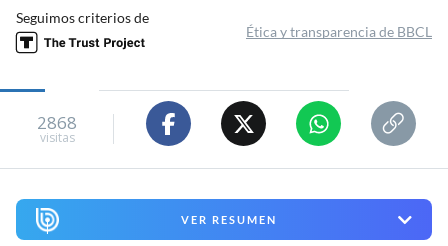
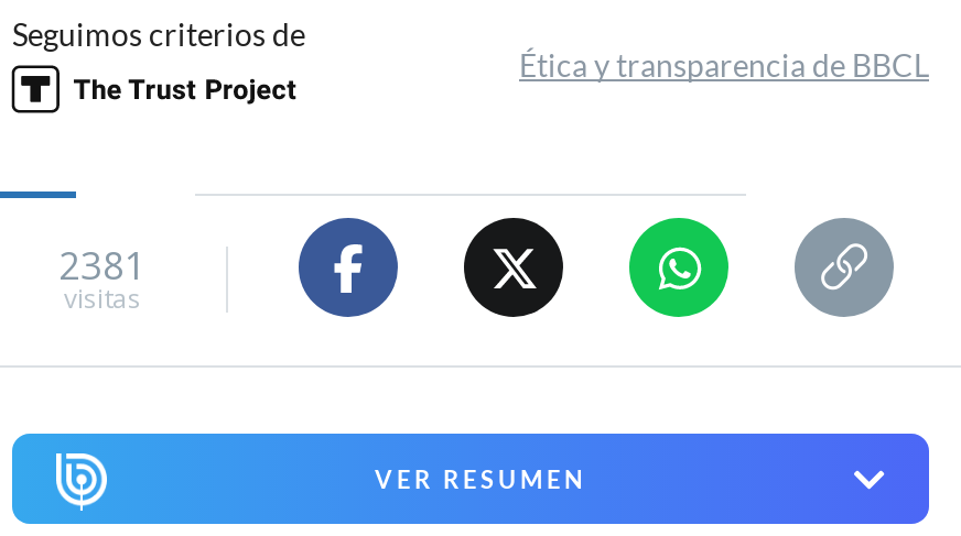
- 2868
+ 2381
